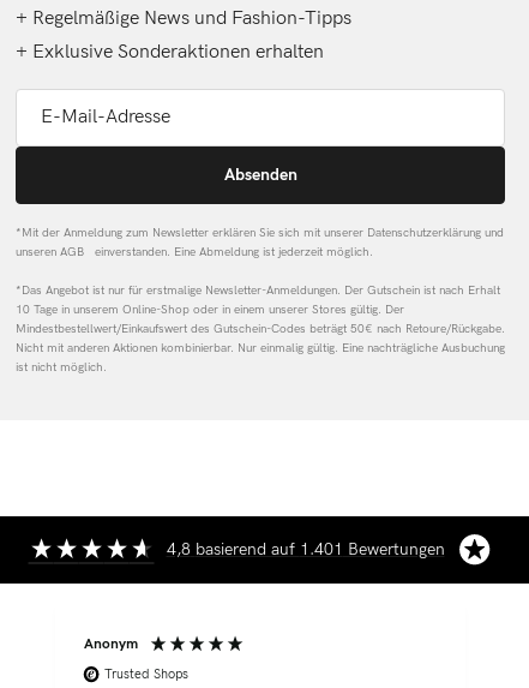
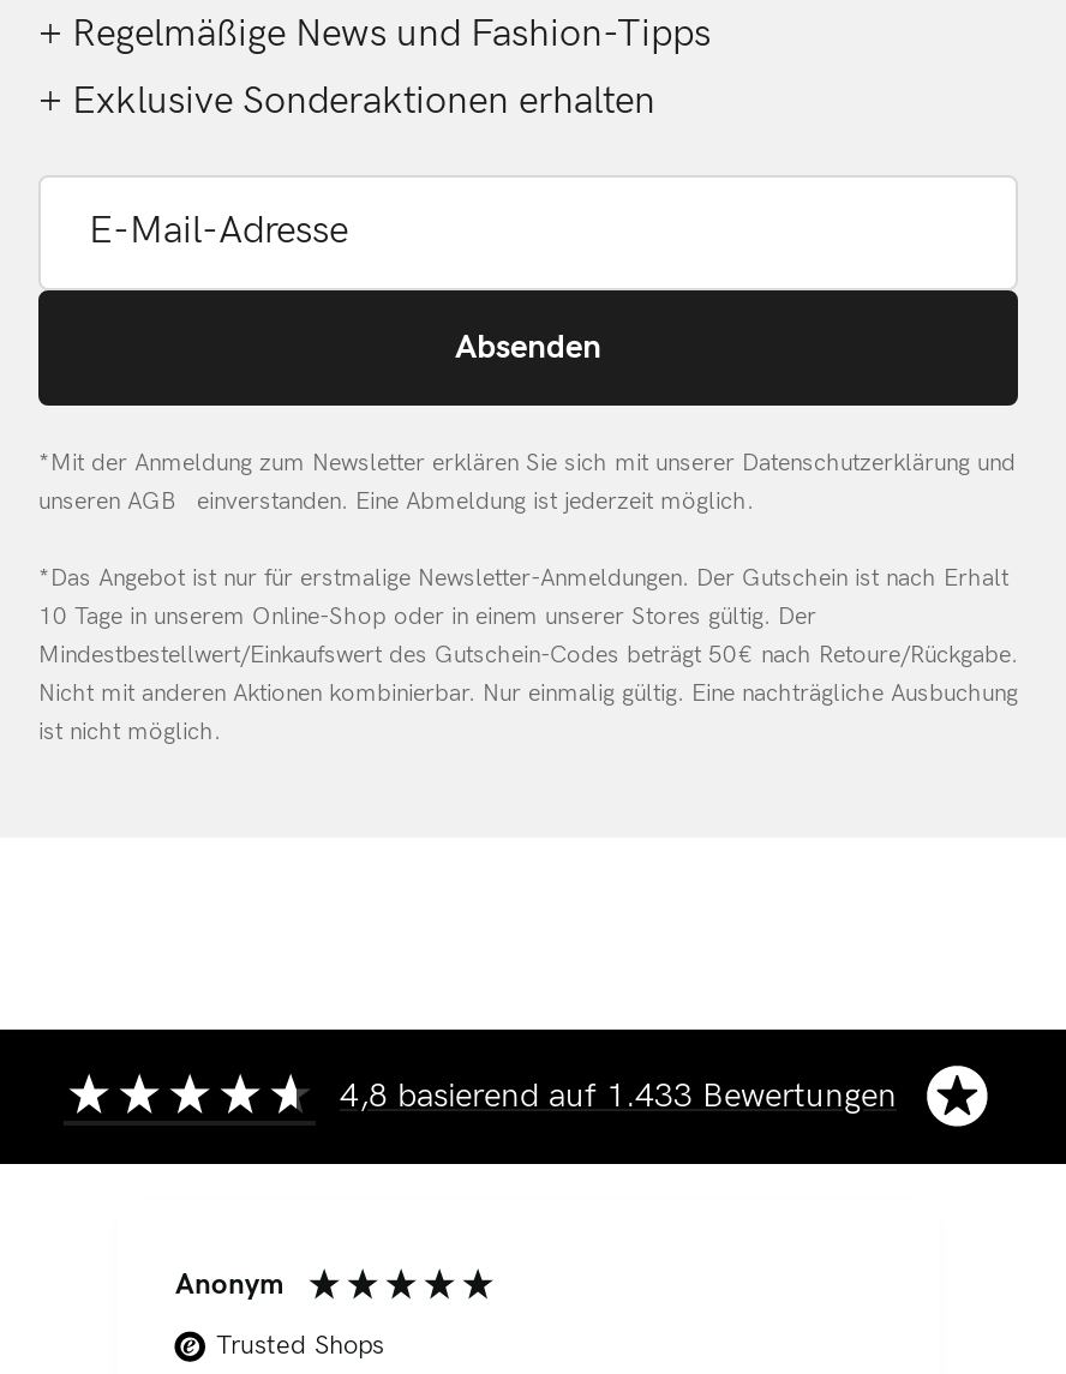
- 4,8 basierend auf 1.401 Bewertungen
+ 4,8 basierend auf 1.433 Bewertungen
